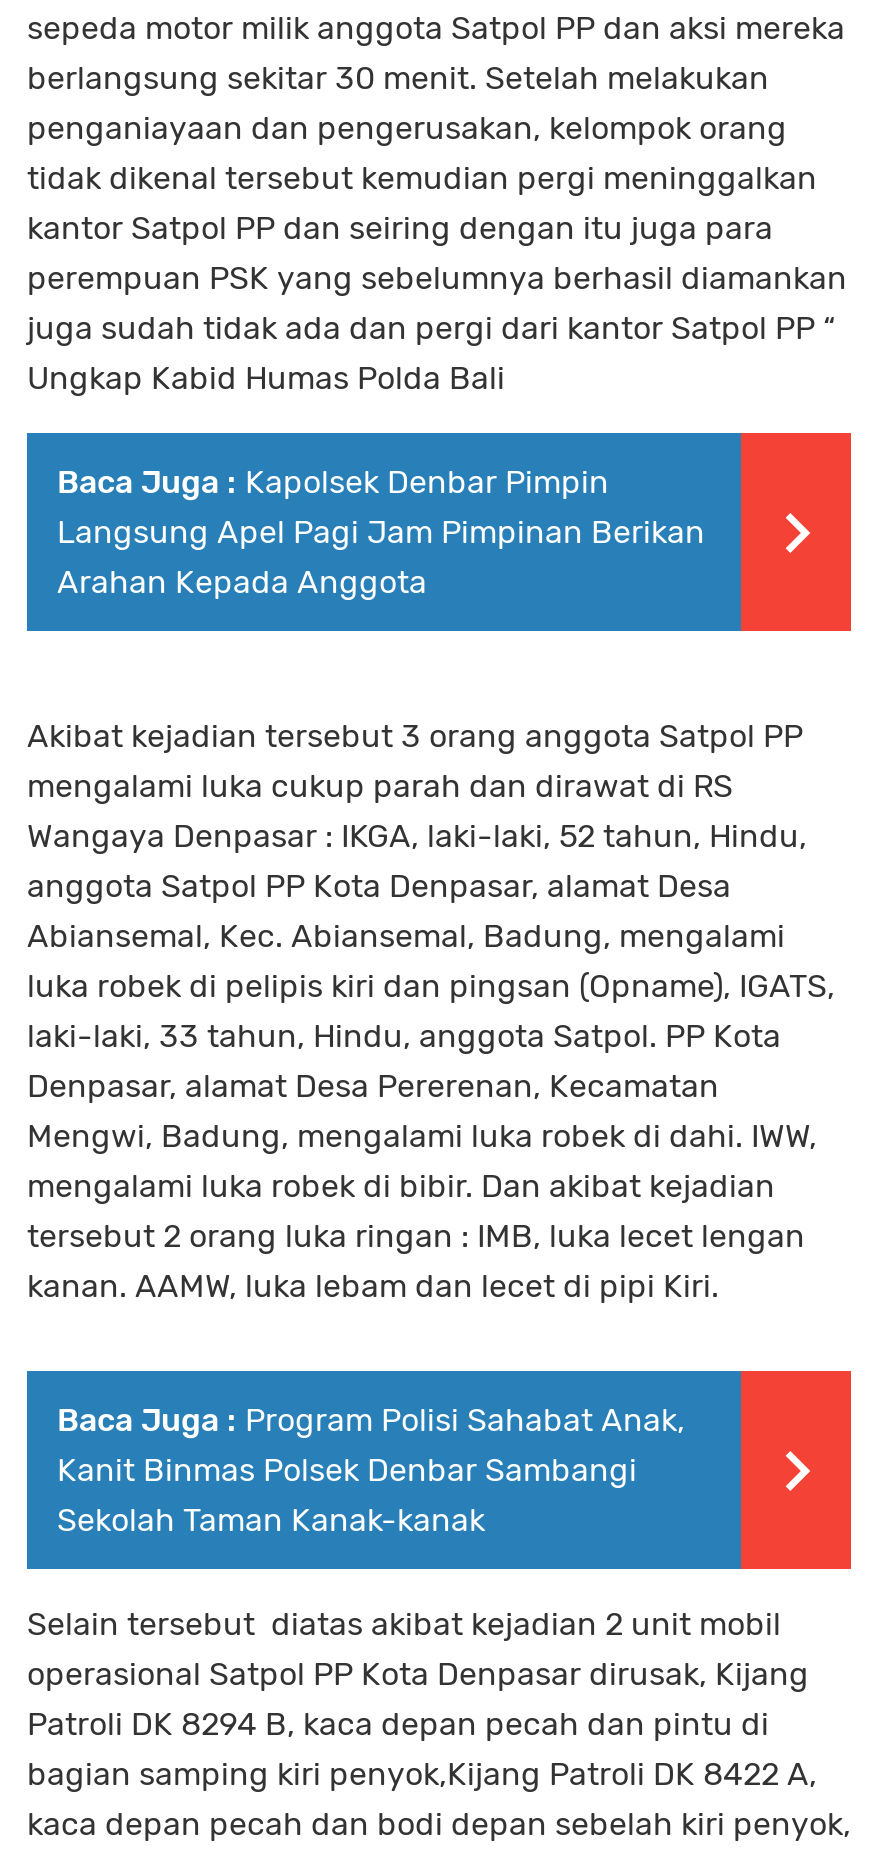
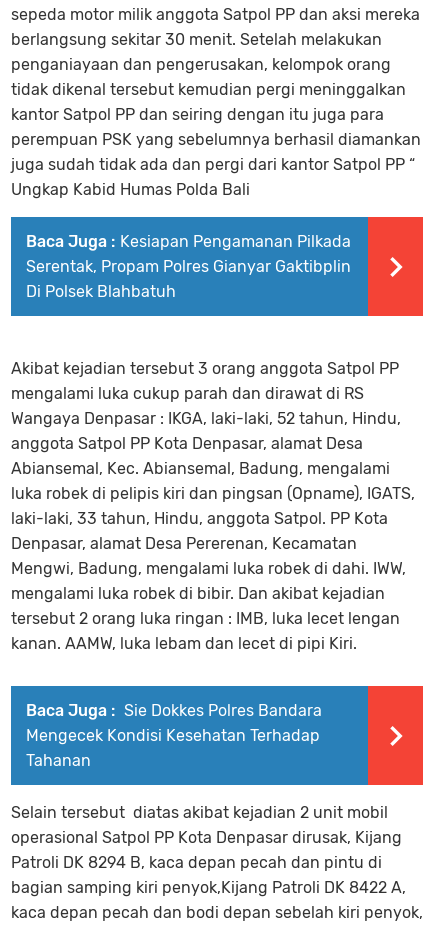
- Baca Juga : Kapolsek Denbar Pimpin
- Langsung Apel Pagi Jam Pimpinan Berikan
- Arahan Kepada Anggota
+ Baca Juga : Kesiapan Pengamanan Pilkada
+ Serentak, Propam Polres Gianyar Gaktibplin
+ Di Polsek Blahbatuh

- Baca Juga : Program Polisi Sahabat Anak,
- Kanit Binmas Polsek Denbar Sambangi
- Sekolah Taman Kanak-kanak
+ Baca Juga : Sie Dokkes Polres Bandara
+ Mengecek Kondisi Kesehatan Terhadap
+ Tahanan
